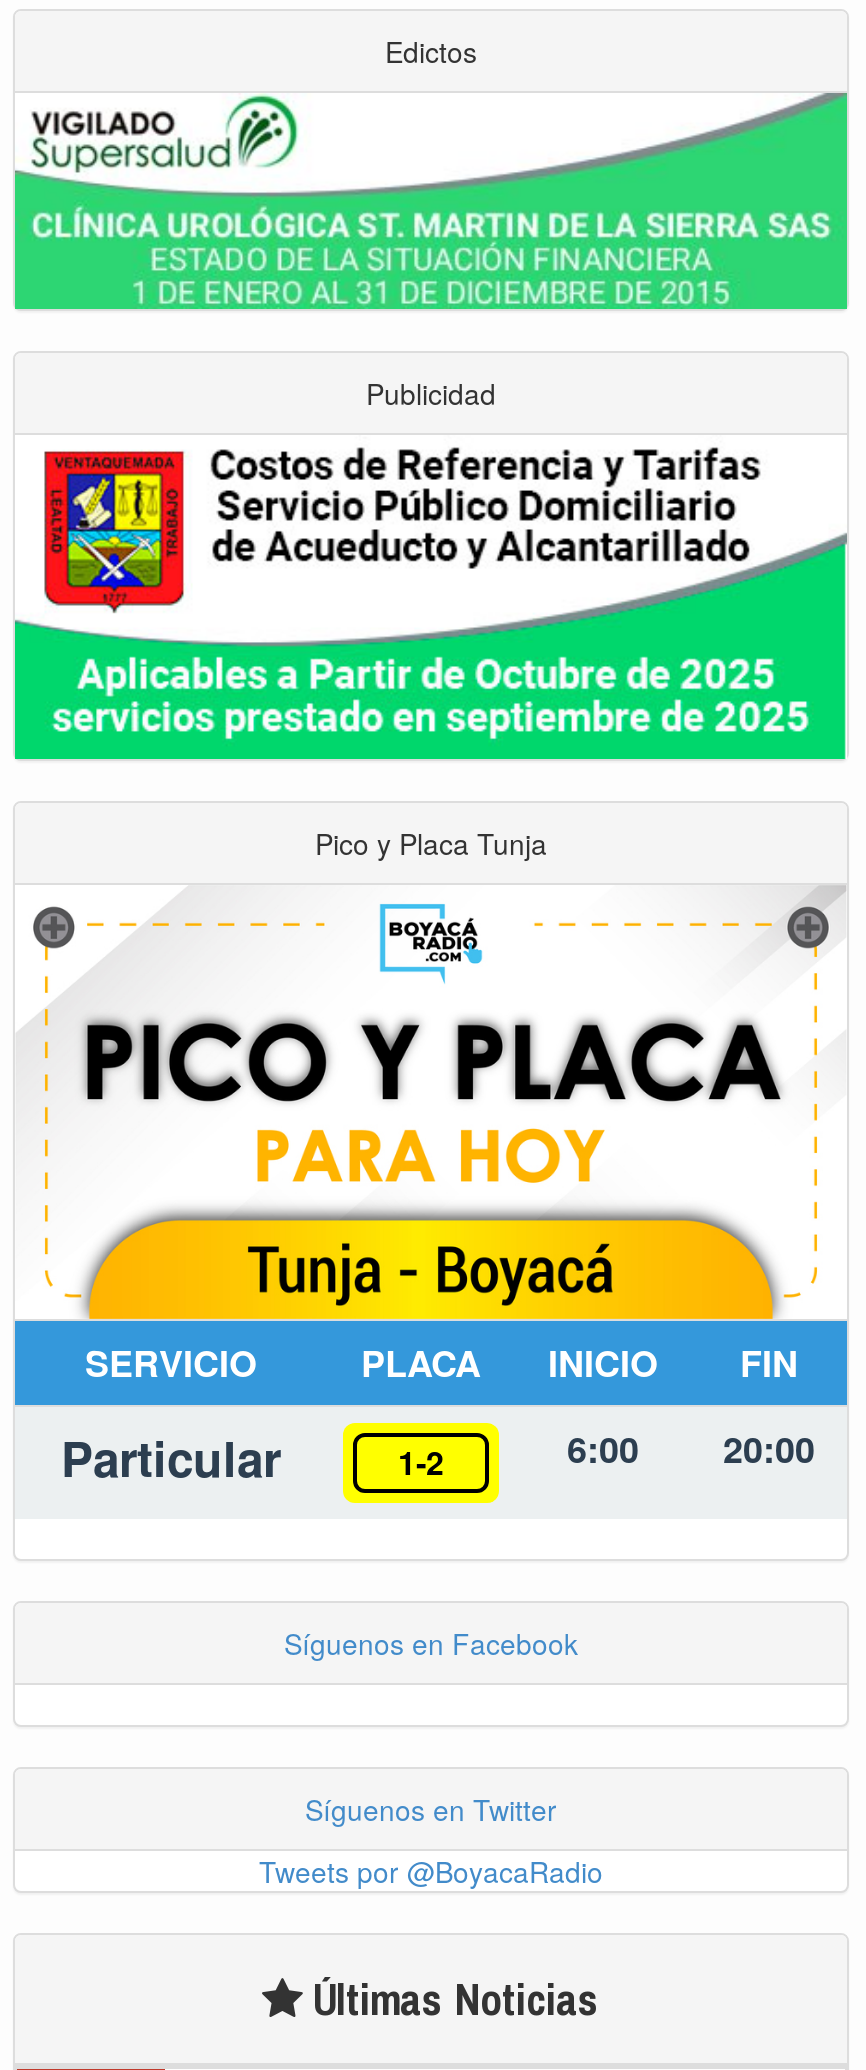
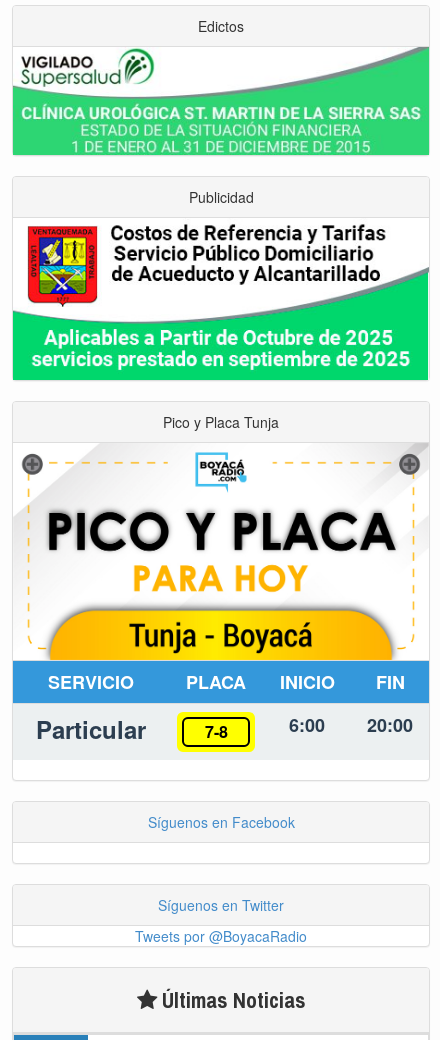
- 1-2
+ 7-8
